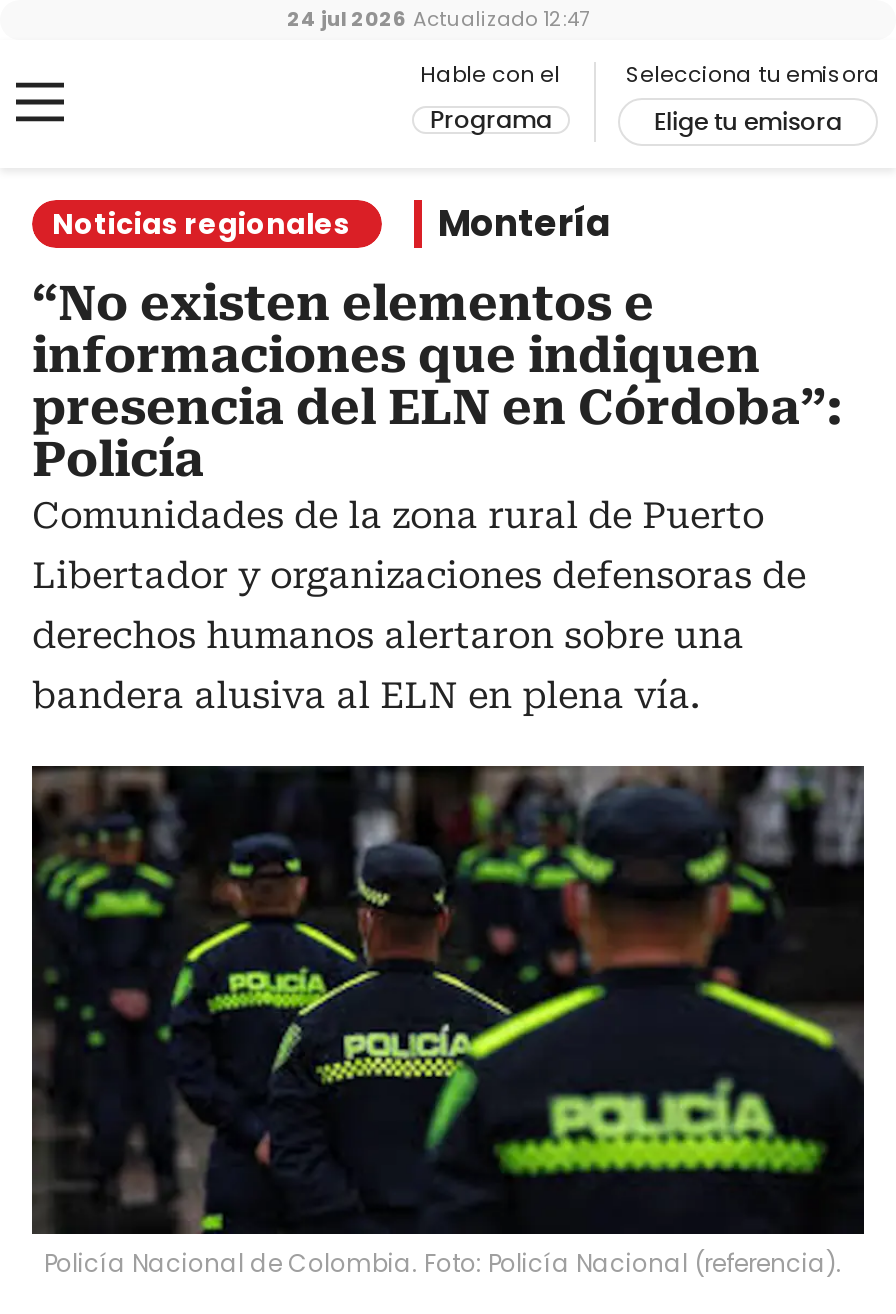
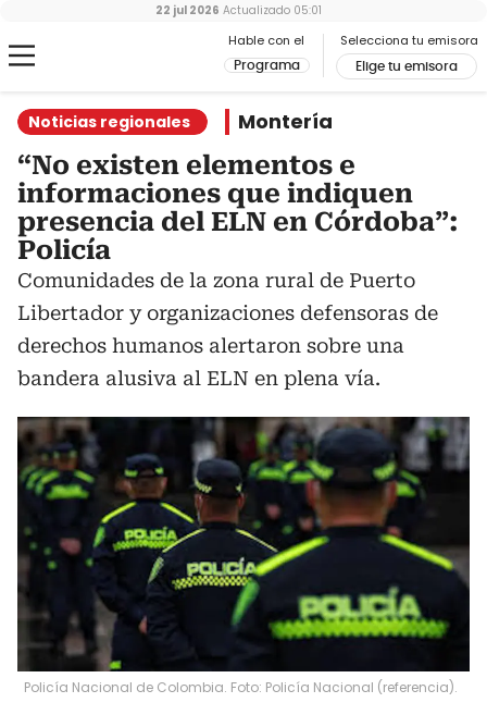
- 24 jul 2026 Actualizado 12:47
+ 22 jul 2026 Actualizado 05:01
